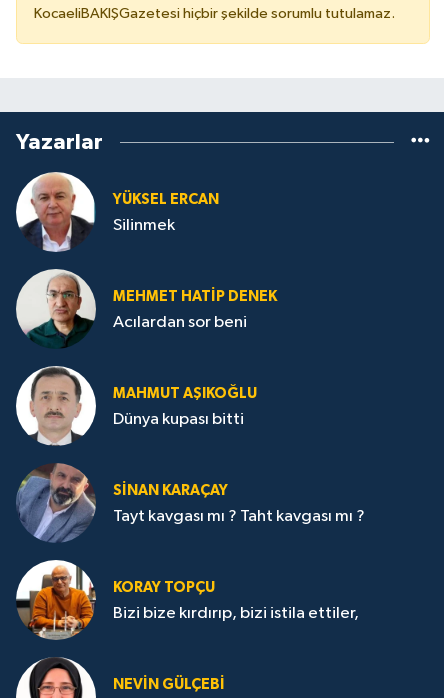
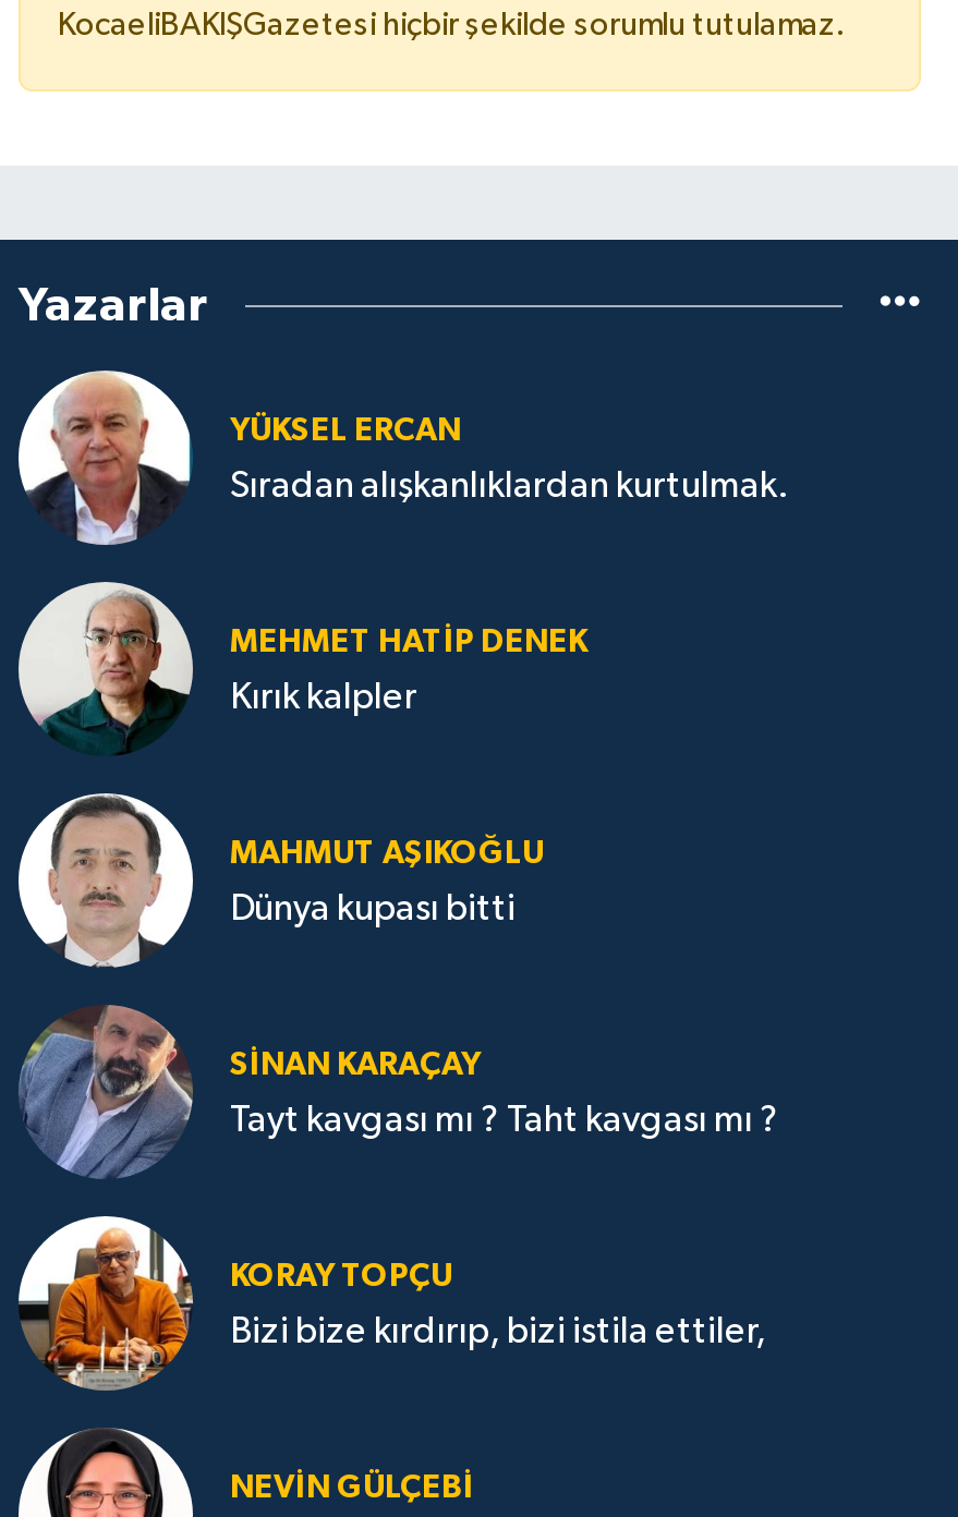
- Silinmek
+ Sıradan alışkanlıklardan kurtulmak.

- Acılardan sor beni
+ Kırık kalpler
